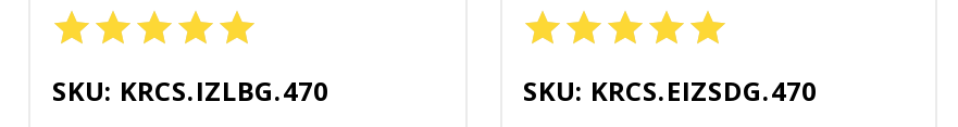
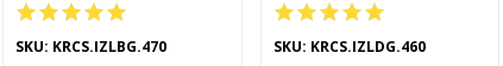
- SKU: KRCS.EIZSDG.470
+ SKU: KRCS.IZLDG.460
